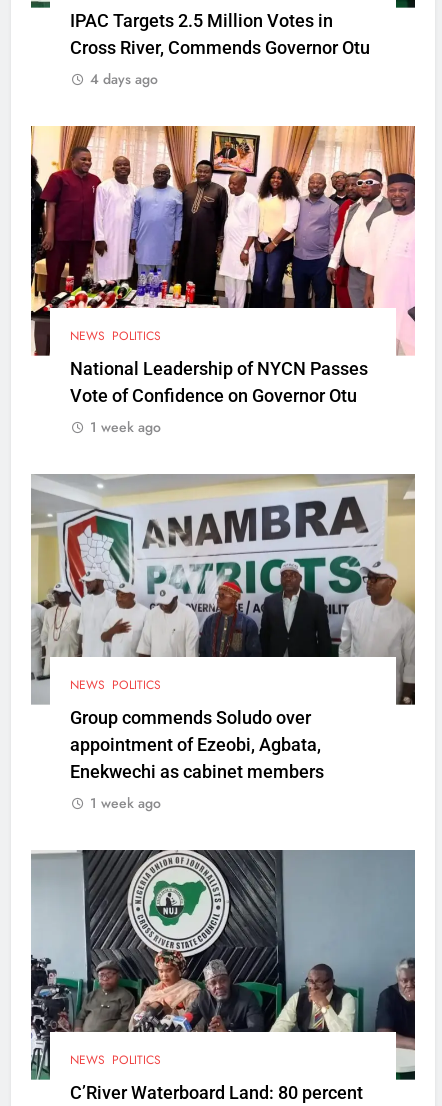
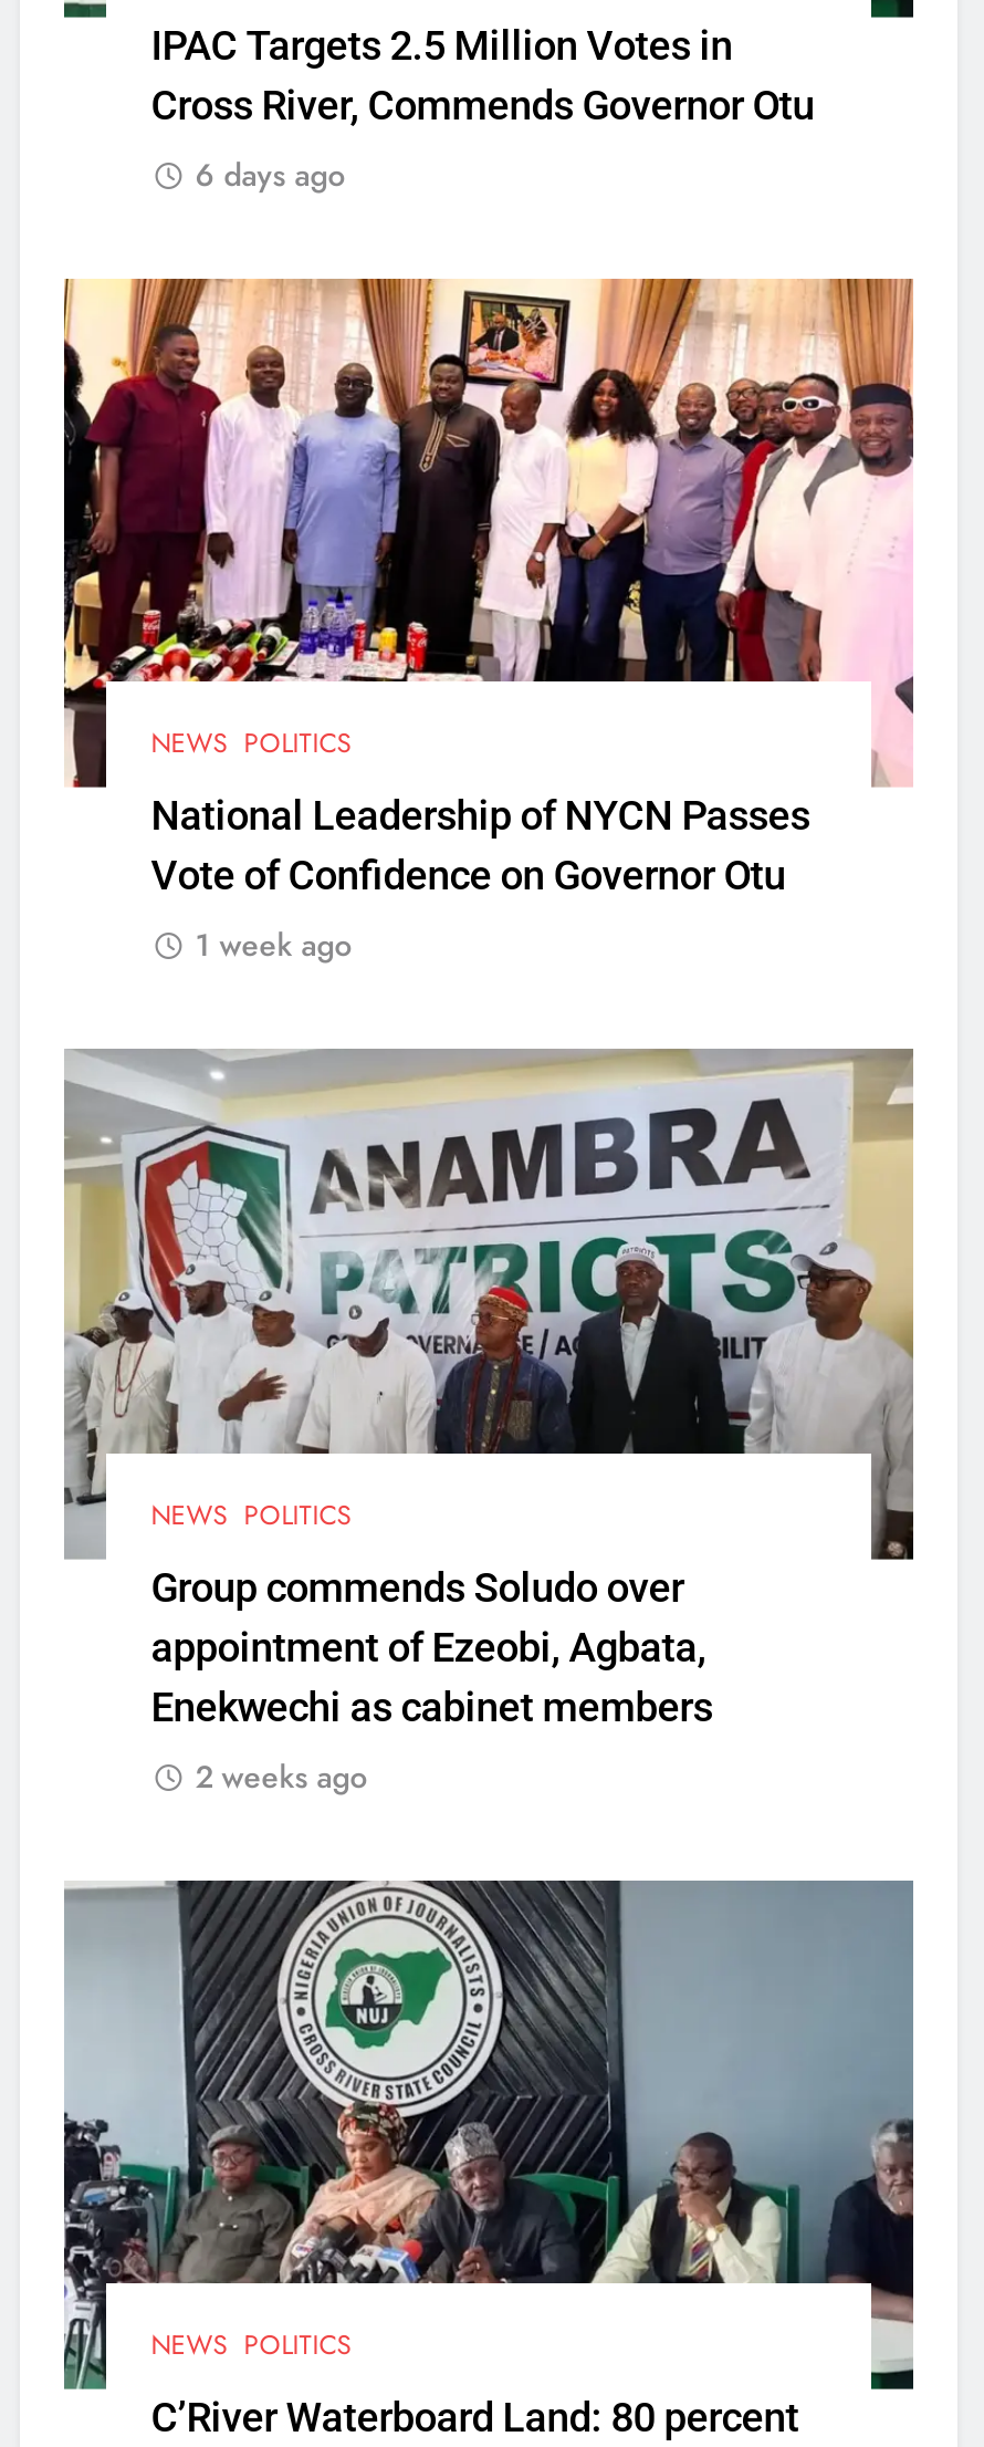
- 4 days ago
+ 6 days ago

- 1 week ago
+ 2 weeks ago
